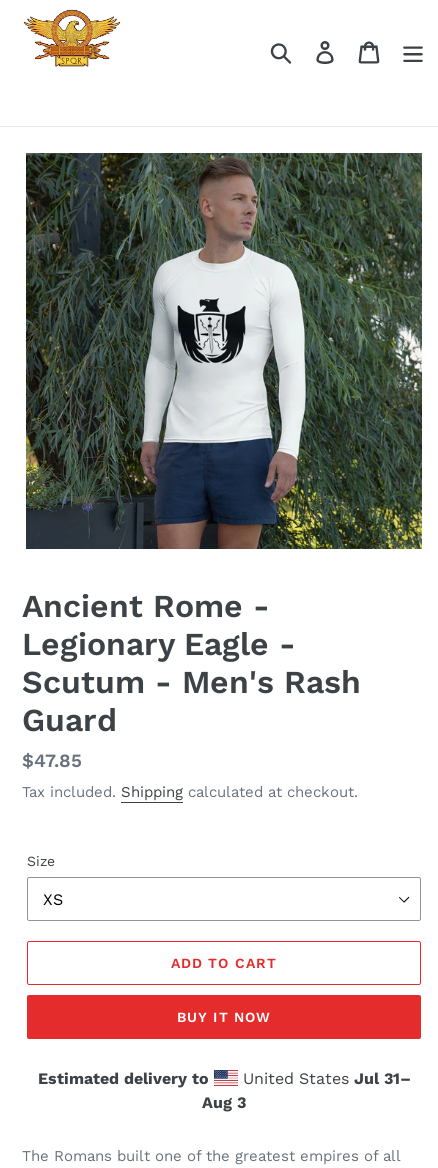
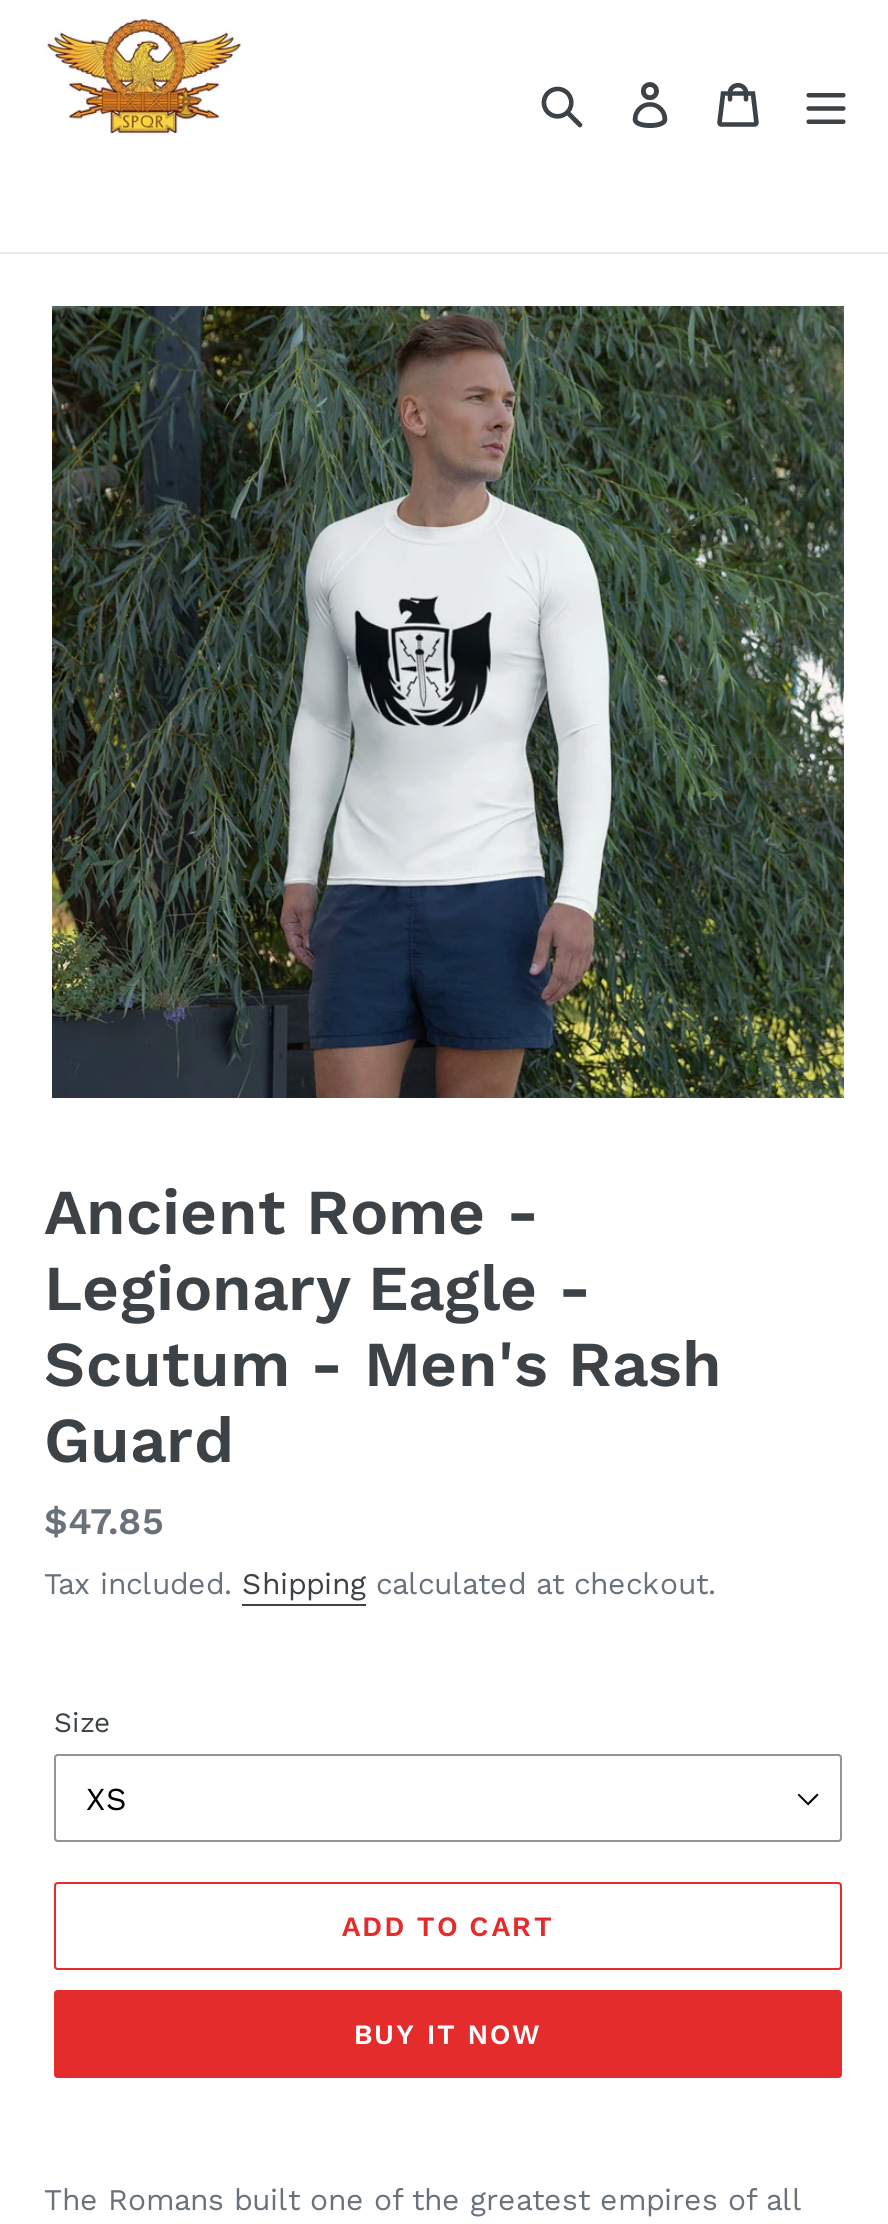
- Estimated delivery to
- United States Jul 31–
- Aug 3
